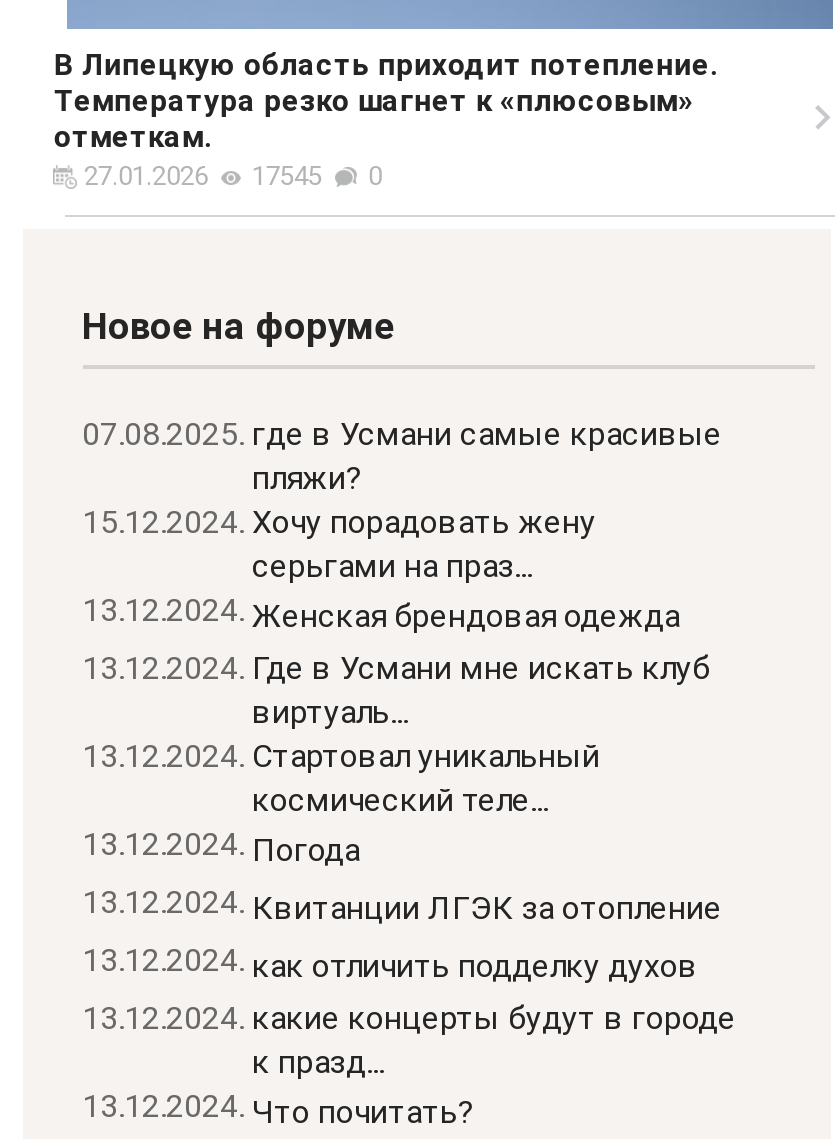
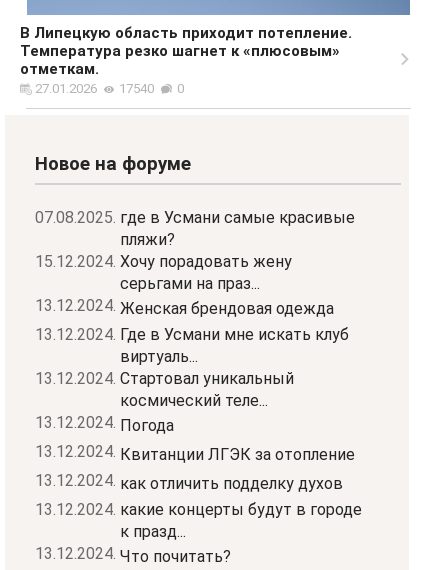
- 27.01.2026 17545 0
+ 27.01.2026 17540 0
